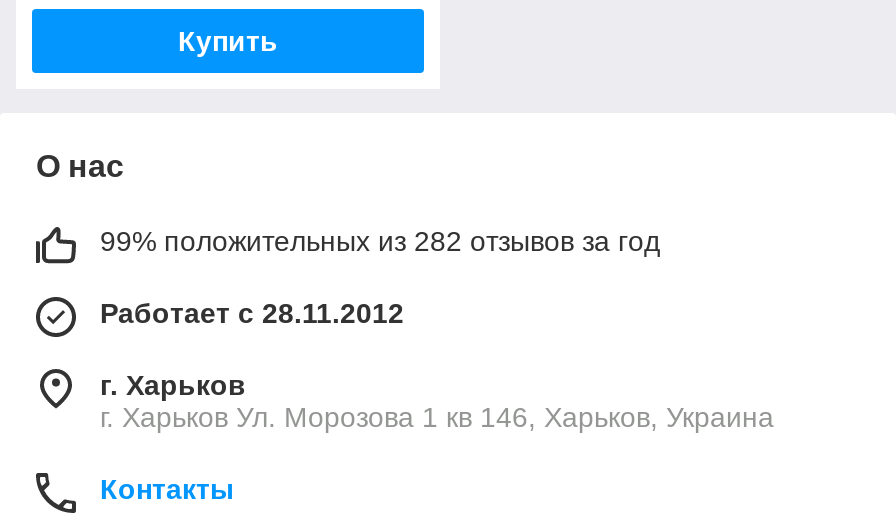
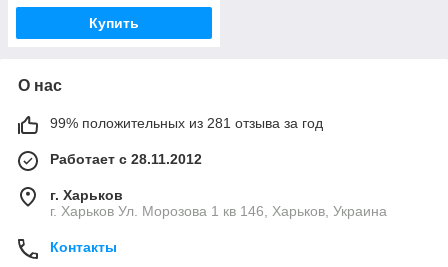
- 99% положительных из 282 отзывов за год
+ 99% положительных из 281 отзыва за год
